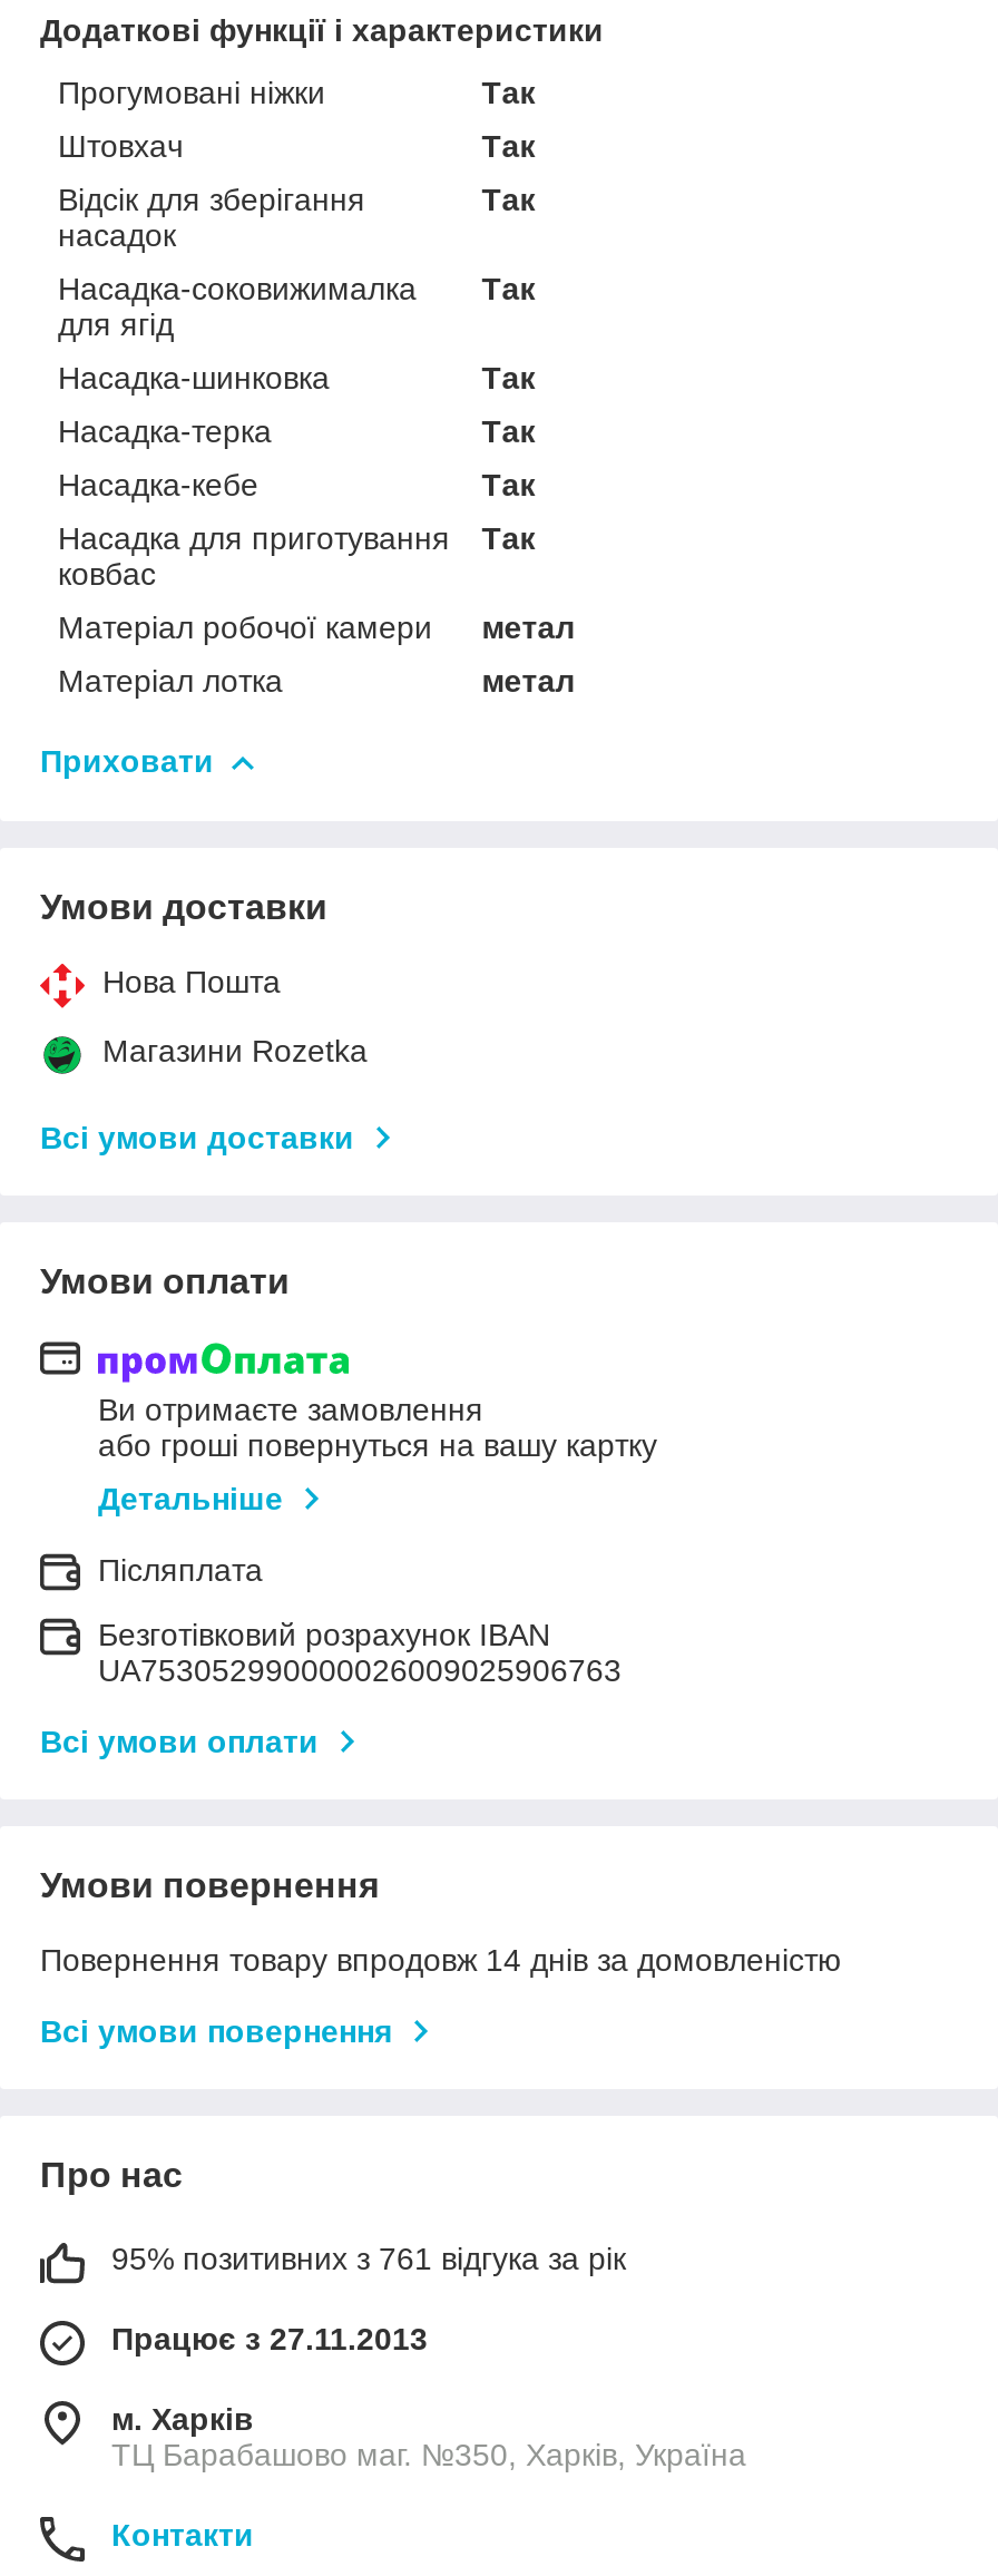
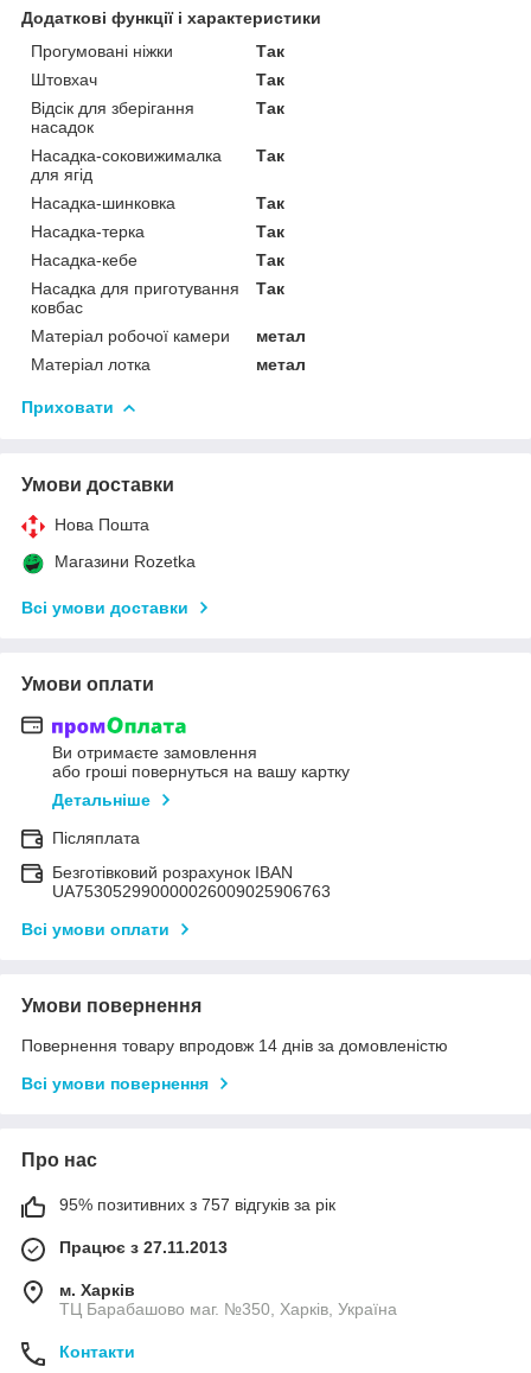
- 95% позитивних з 761 відгука за рік
+ 95% позитивних з 757 відгуків за рік
